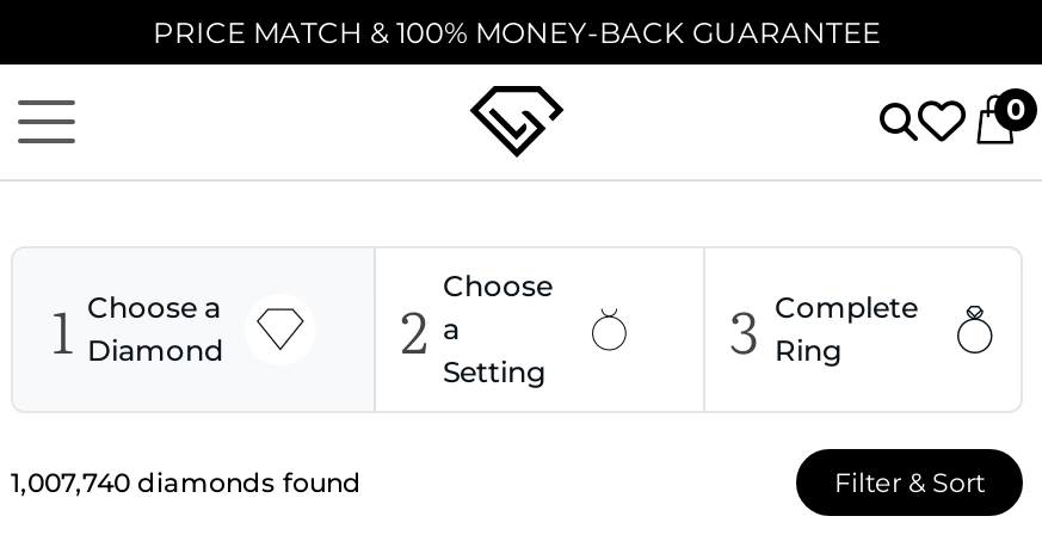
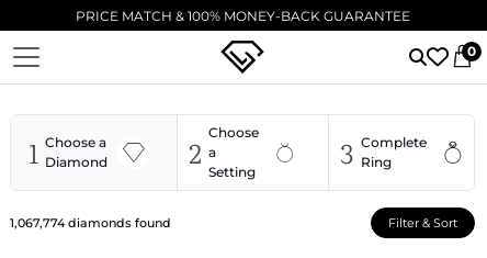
- 1,007,740 diamonds found
+ 1,067,774 diamonds found
